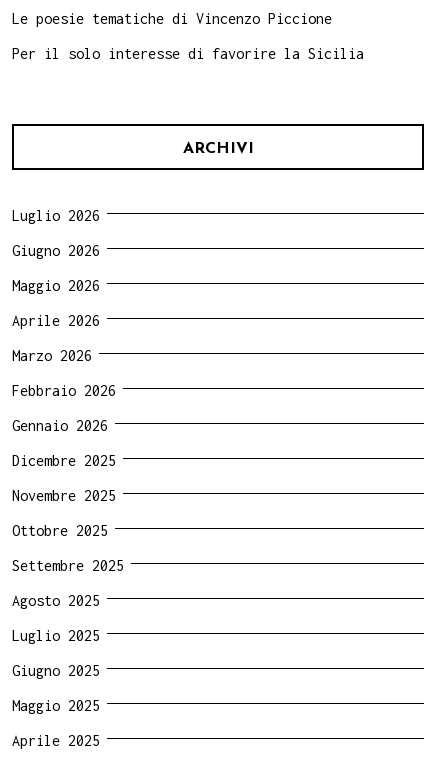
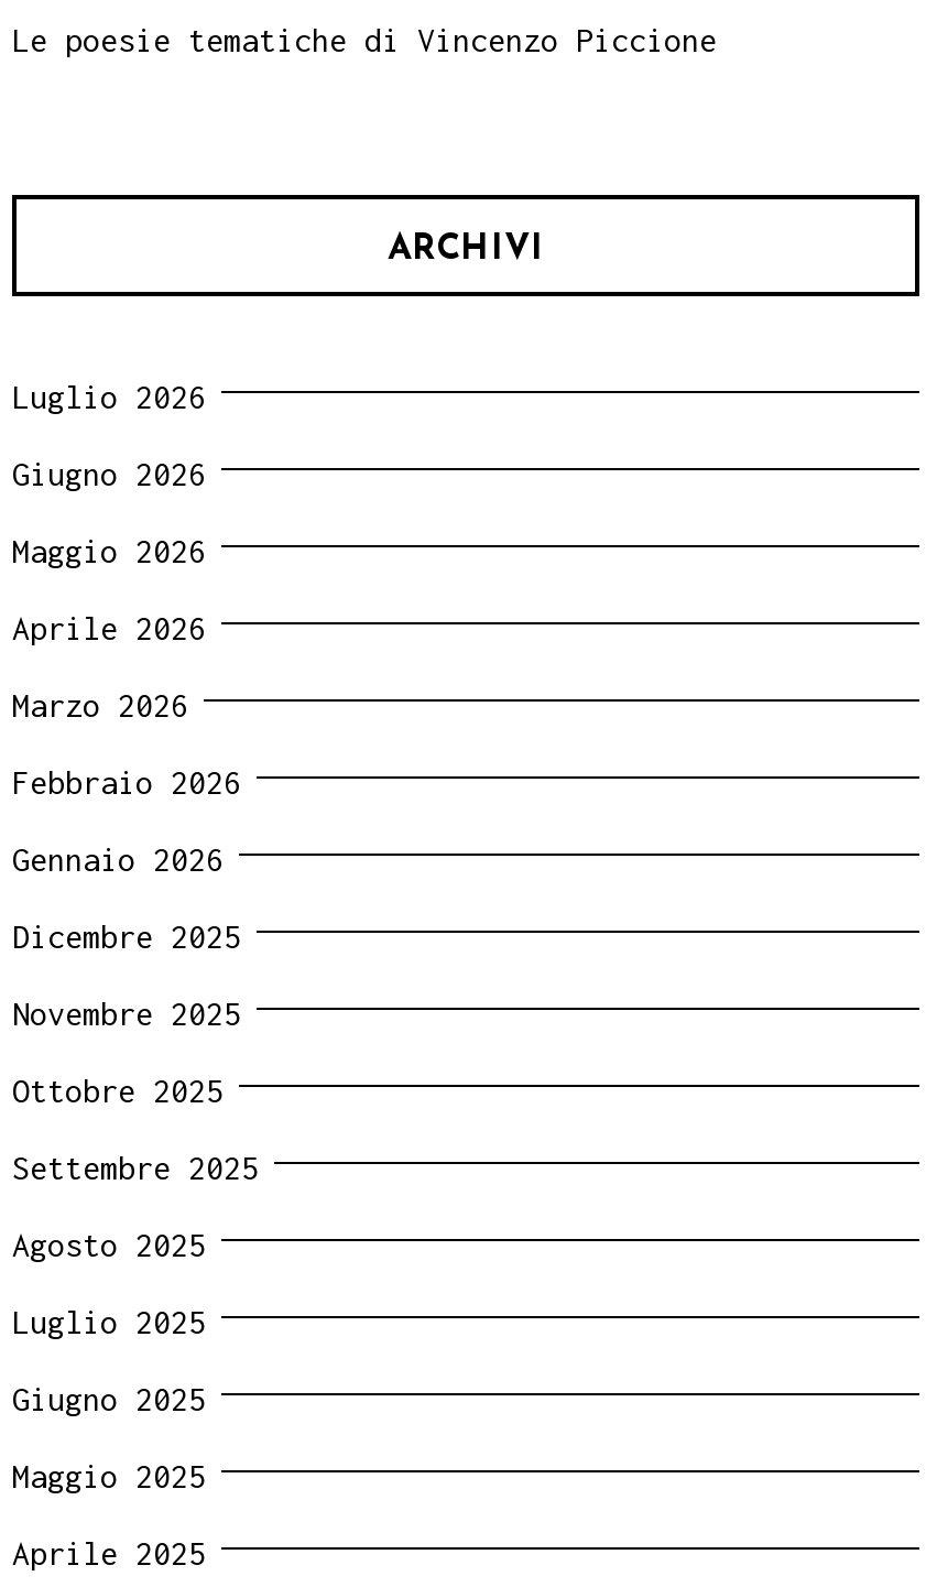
- Per il solo interesse di favorire la Sicilia
